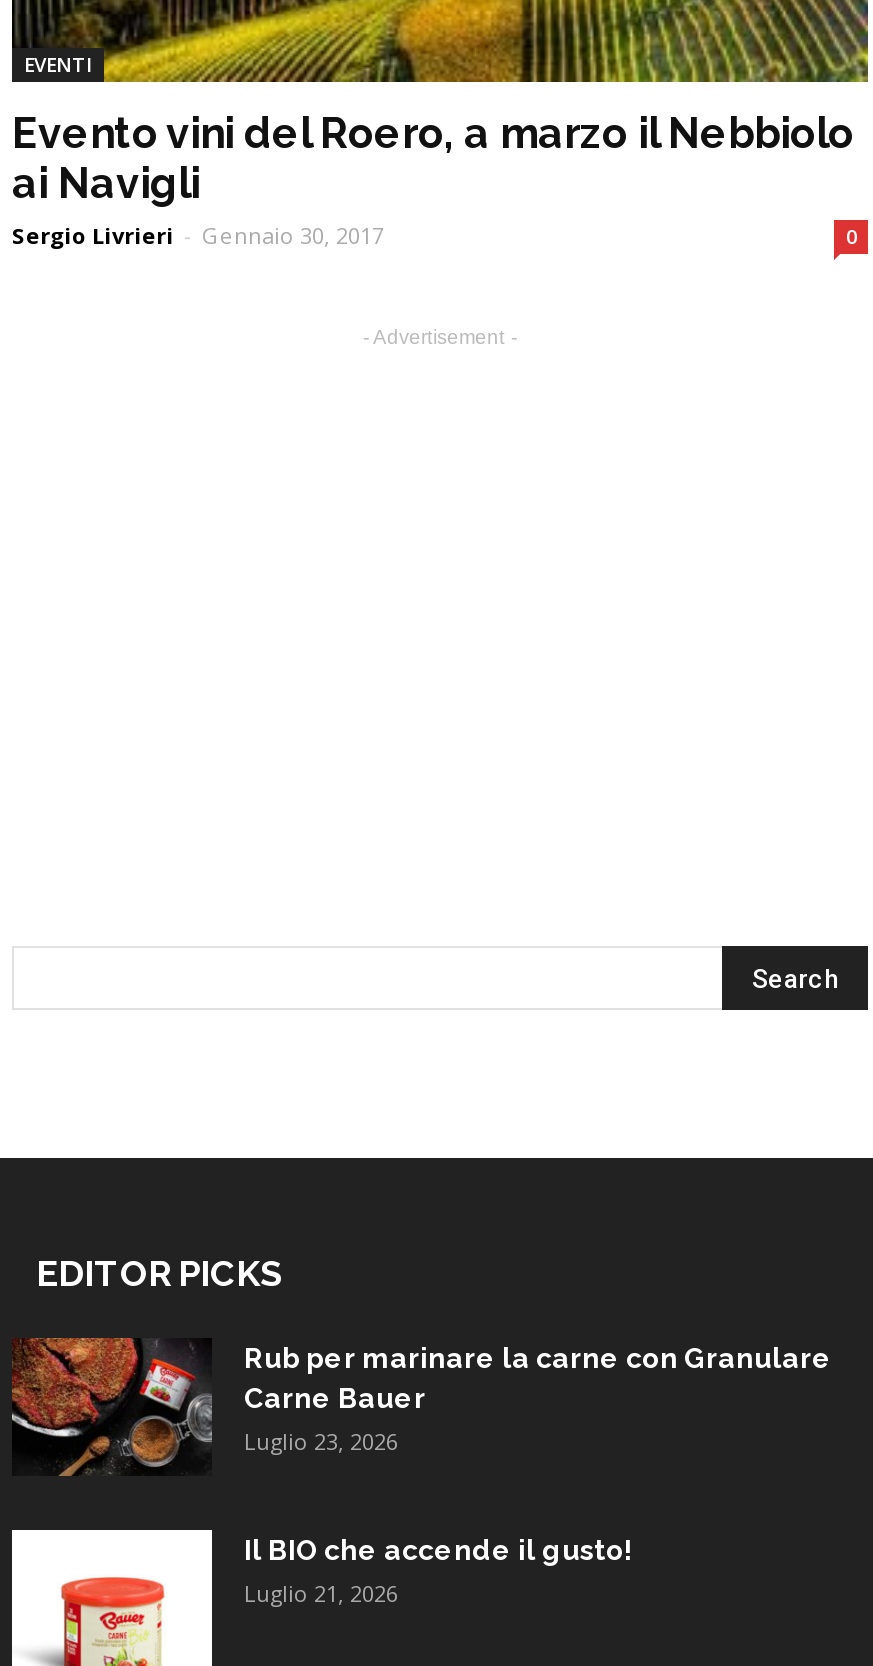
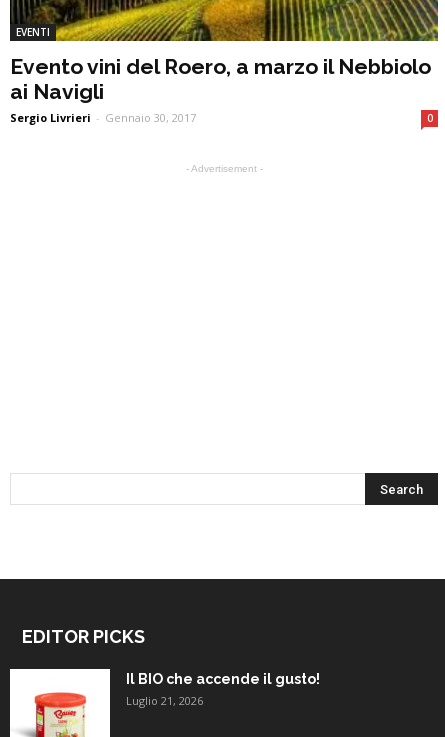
- [image]
- Rub per marinare la carne con Granulare
- Carne Bauer
- Luglio 23, 2026
